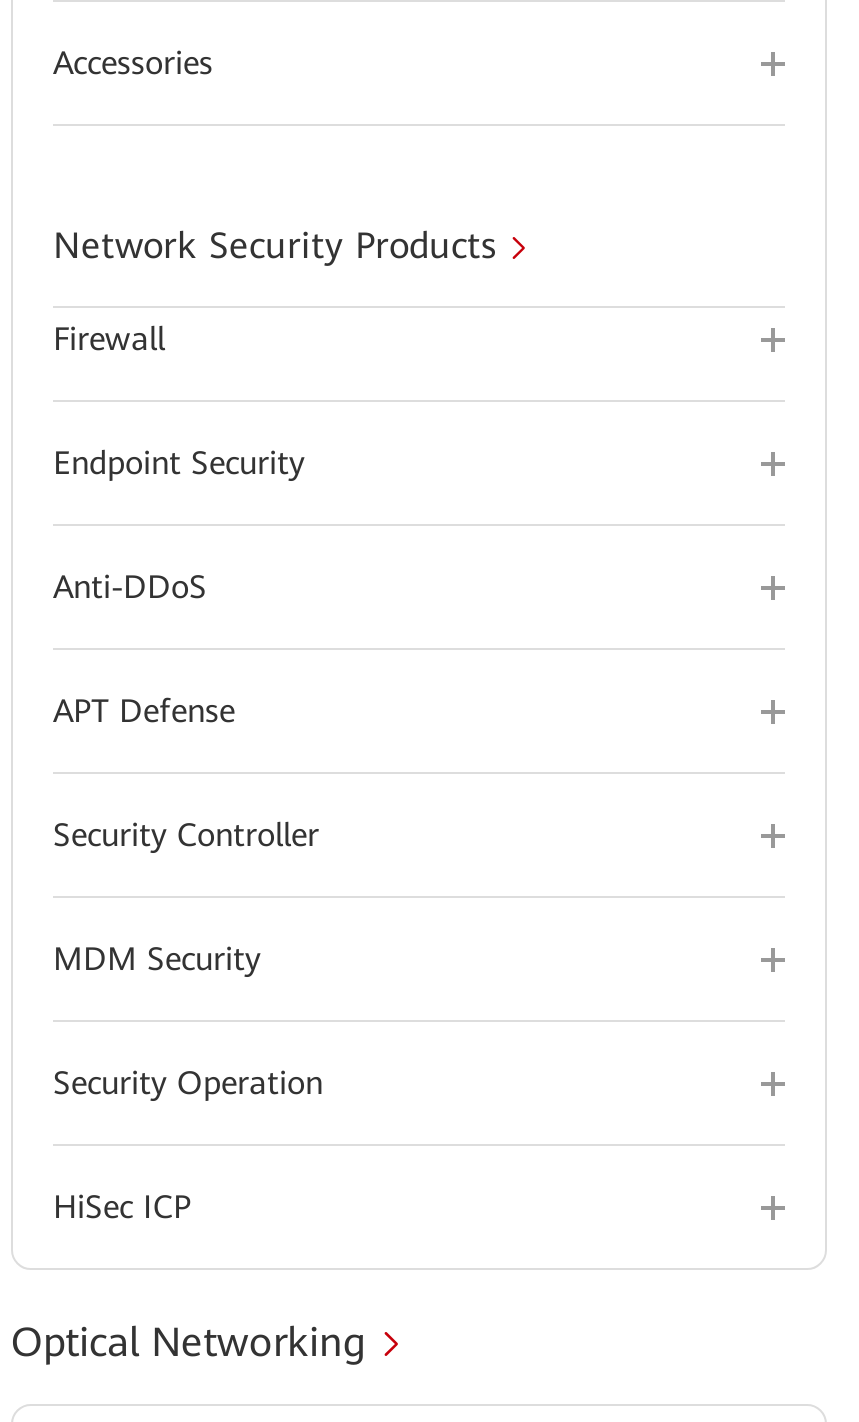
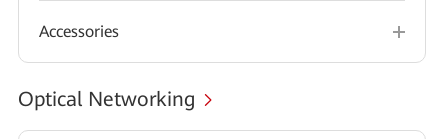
- Network Security Products
- Firewall
- Endpoint Security
- Anti-DDoS
- APT Defense
- Security Controller
- MDM Security
- Security Operation
- HiSec ICP
